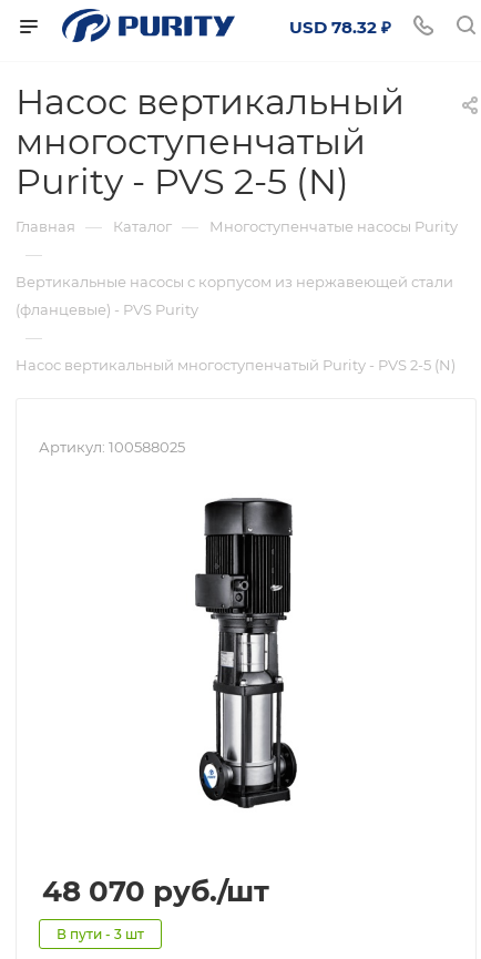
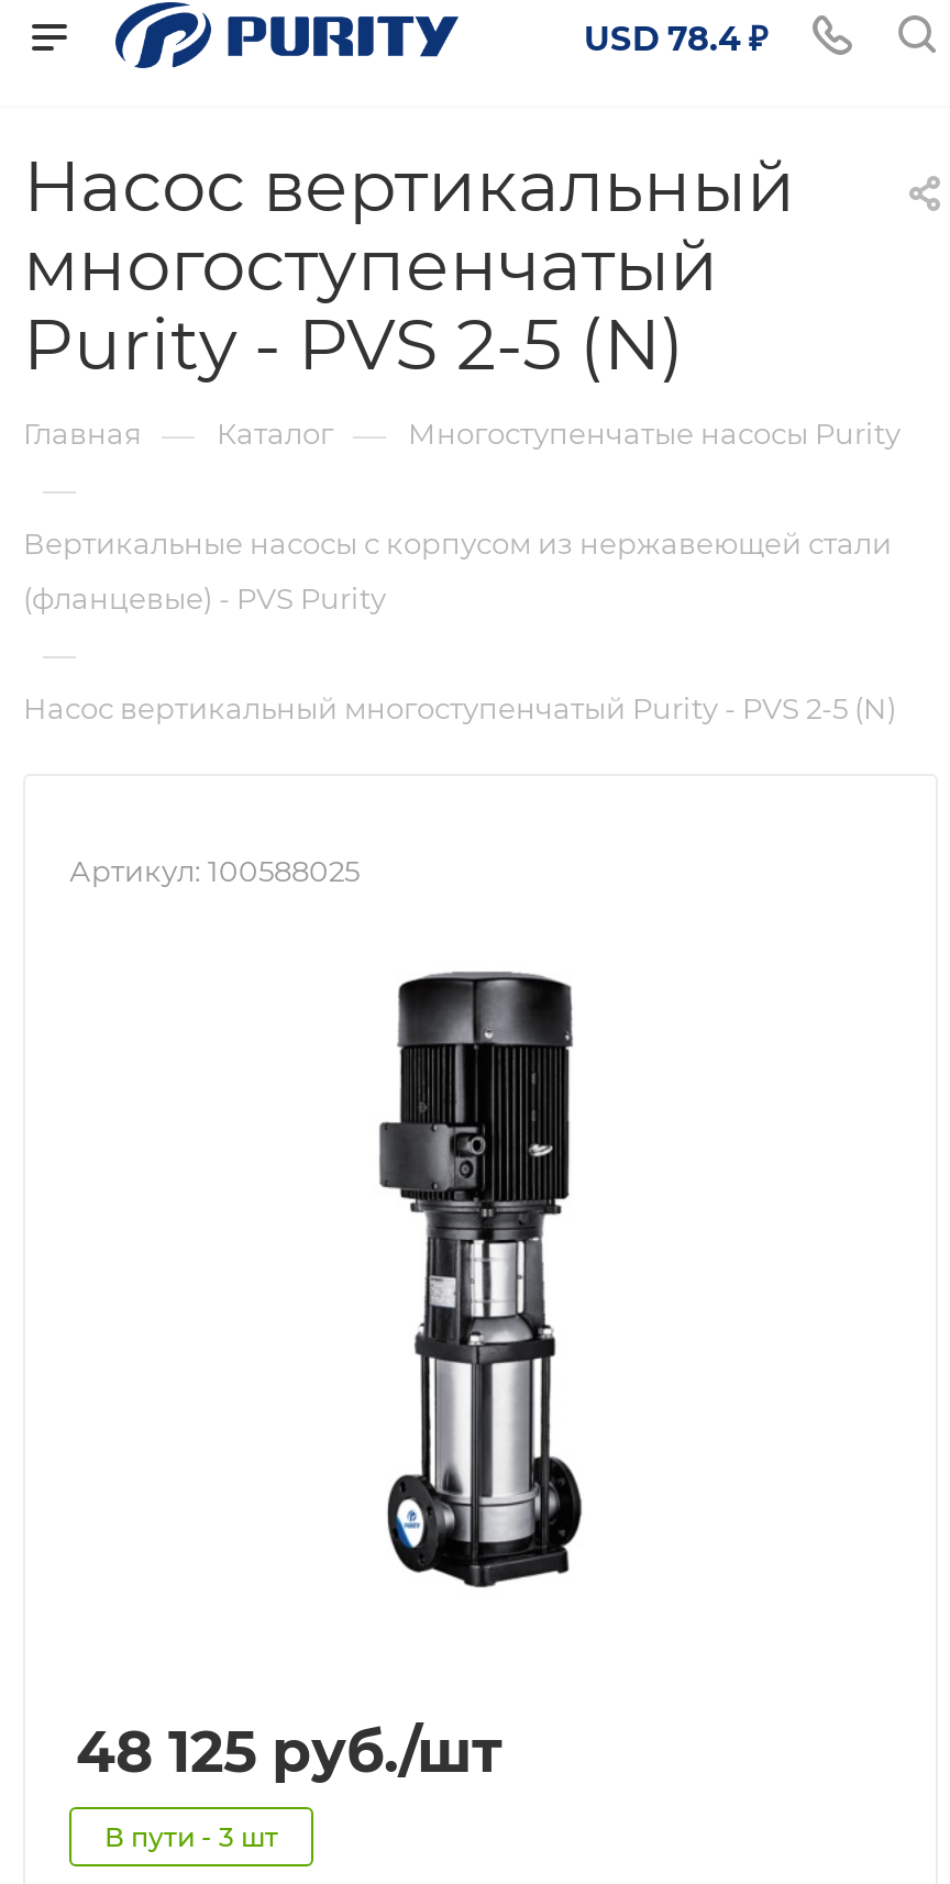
- USD 78.32 ₽
+ USD 78.4 ₽

- 48 070 руб./шт
+ 48 125 руб./шт
